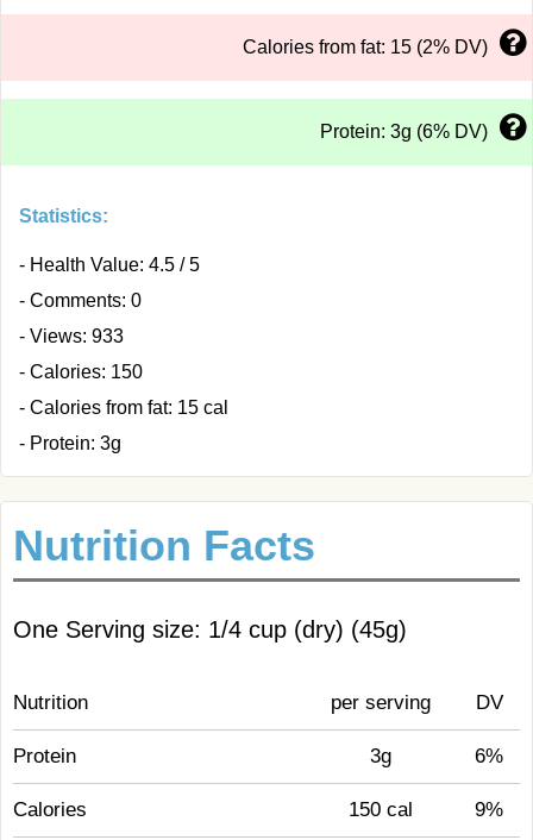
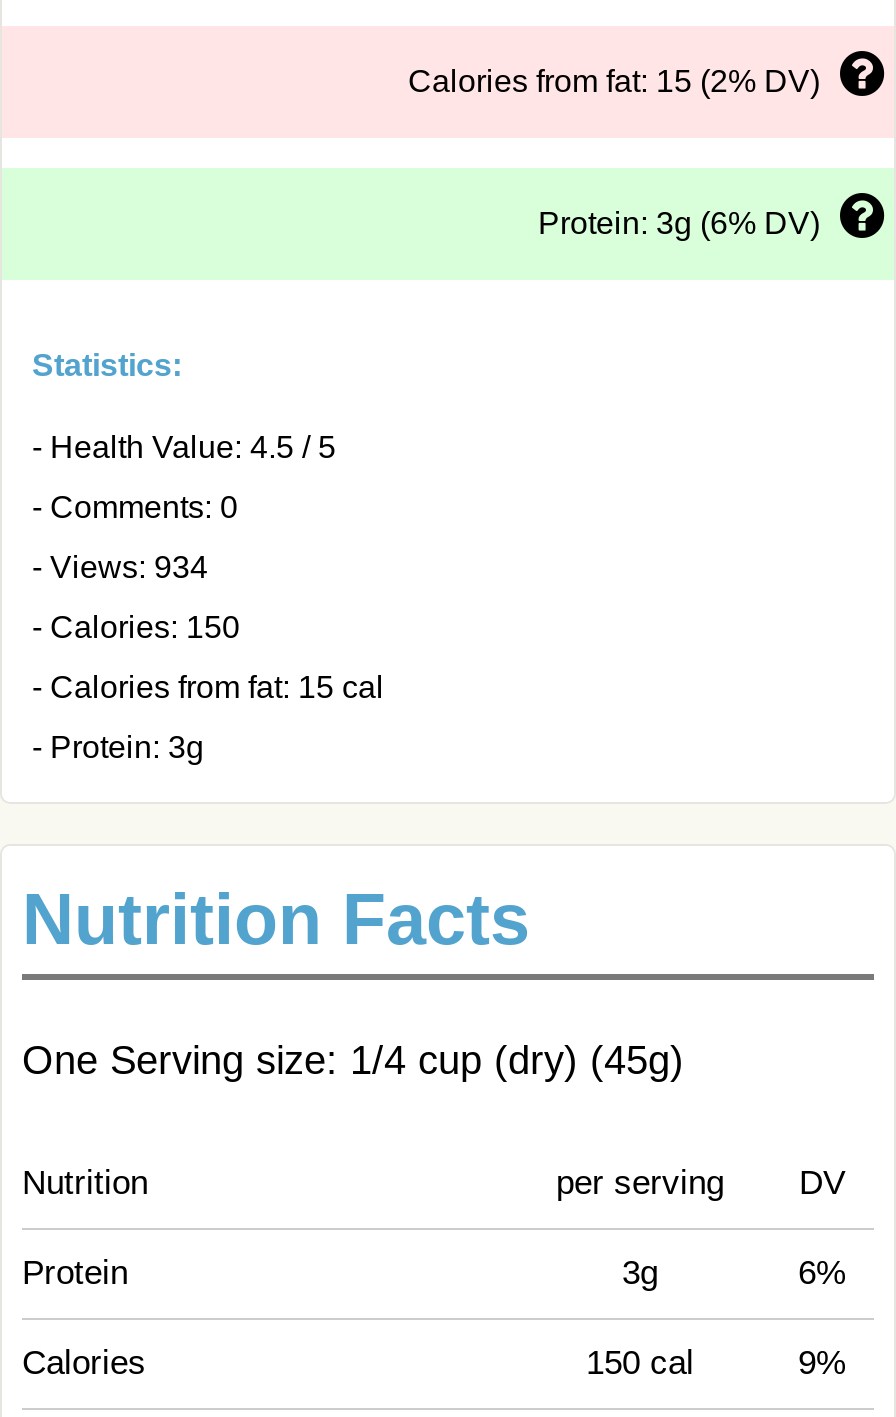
- - Views: 933
+ - Views: 934
